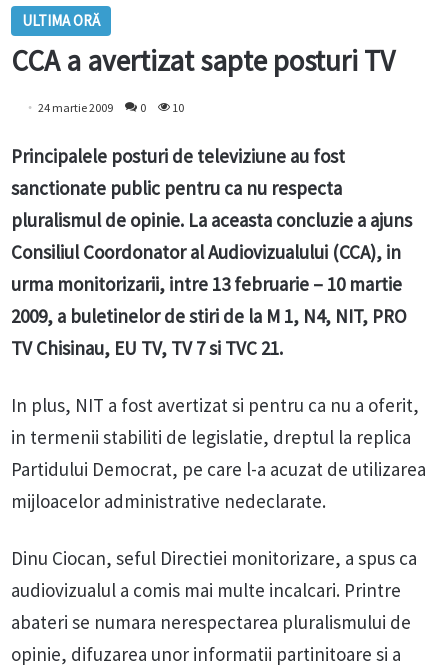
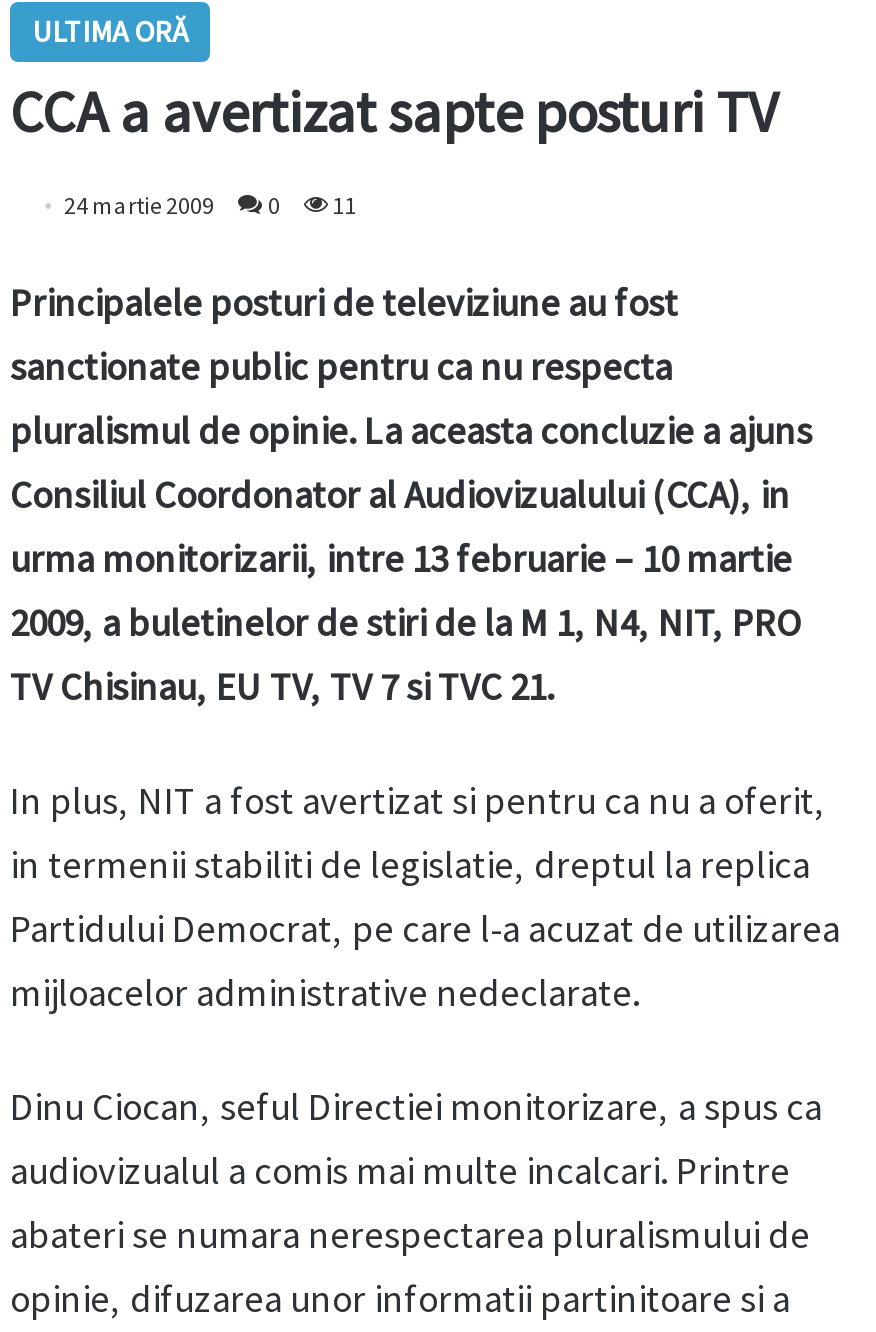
- 24 martie 2009 0 10
+ 24 martie 2009 0 11
